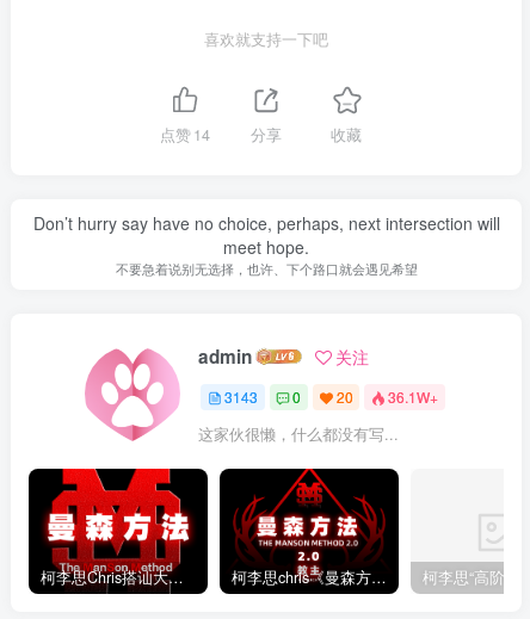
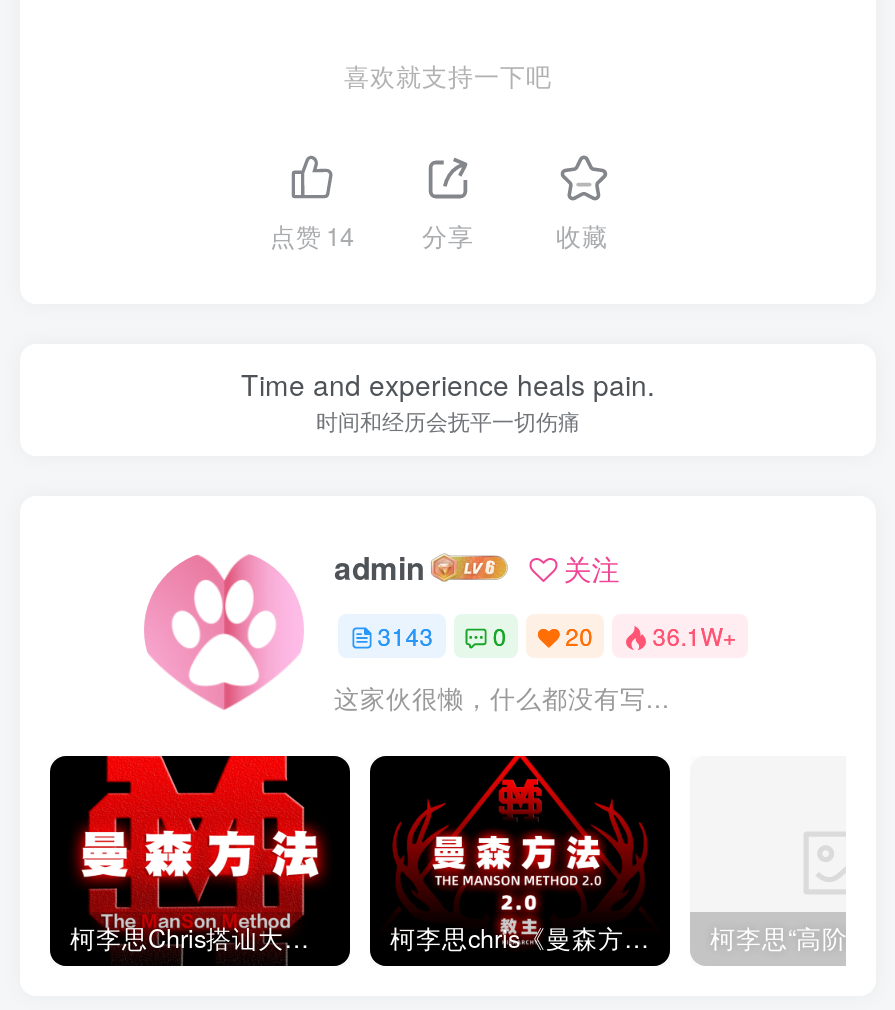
- Don’t hurry say have no choice, perhaps, next intersection will
- meet hope.
- 不要急着说别无选择，也许、下个路口就会遇见希望
+ Time and experience heals pain.
+ 时间和经历会抚平一切伤痛
